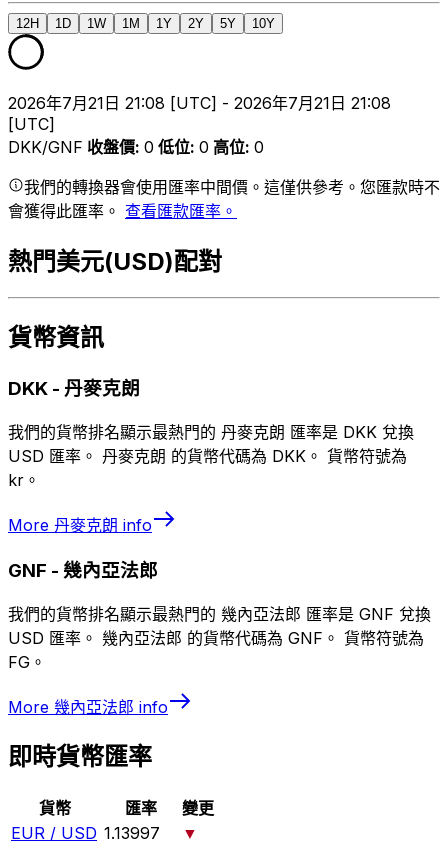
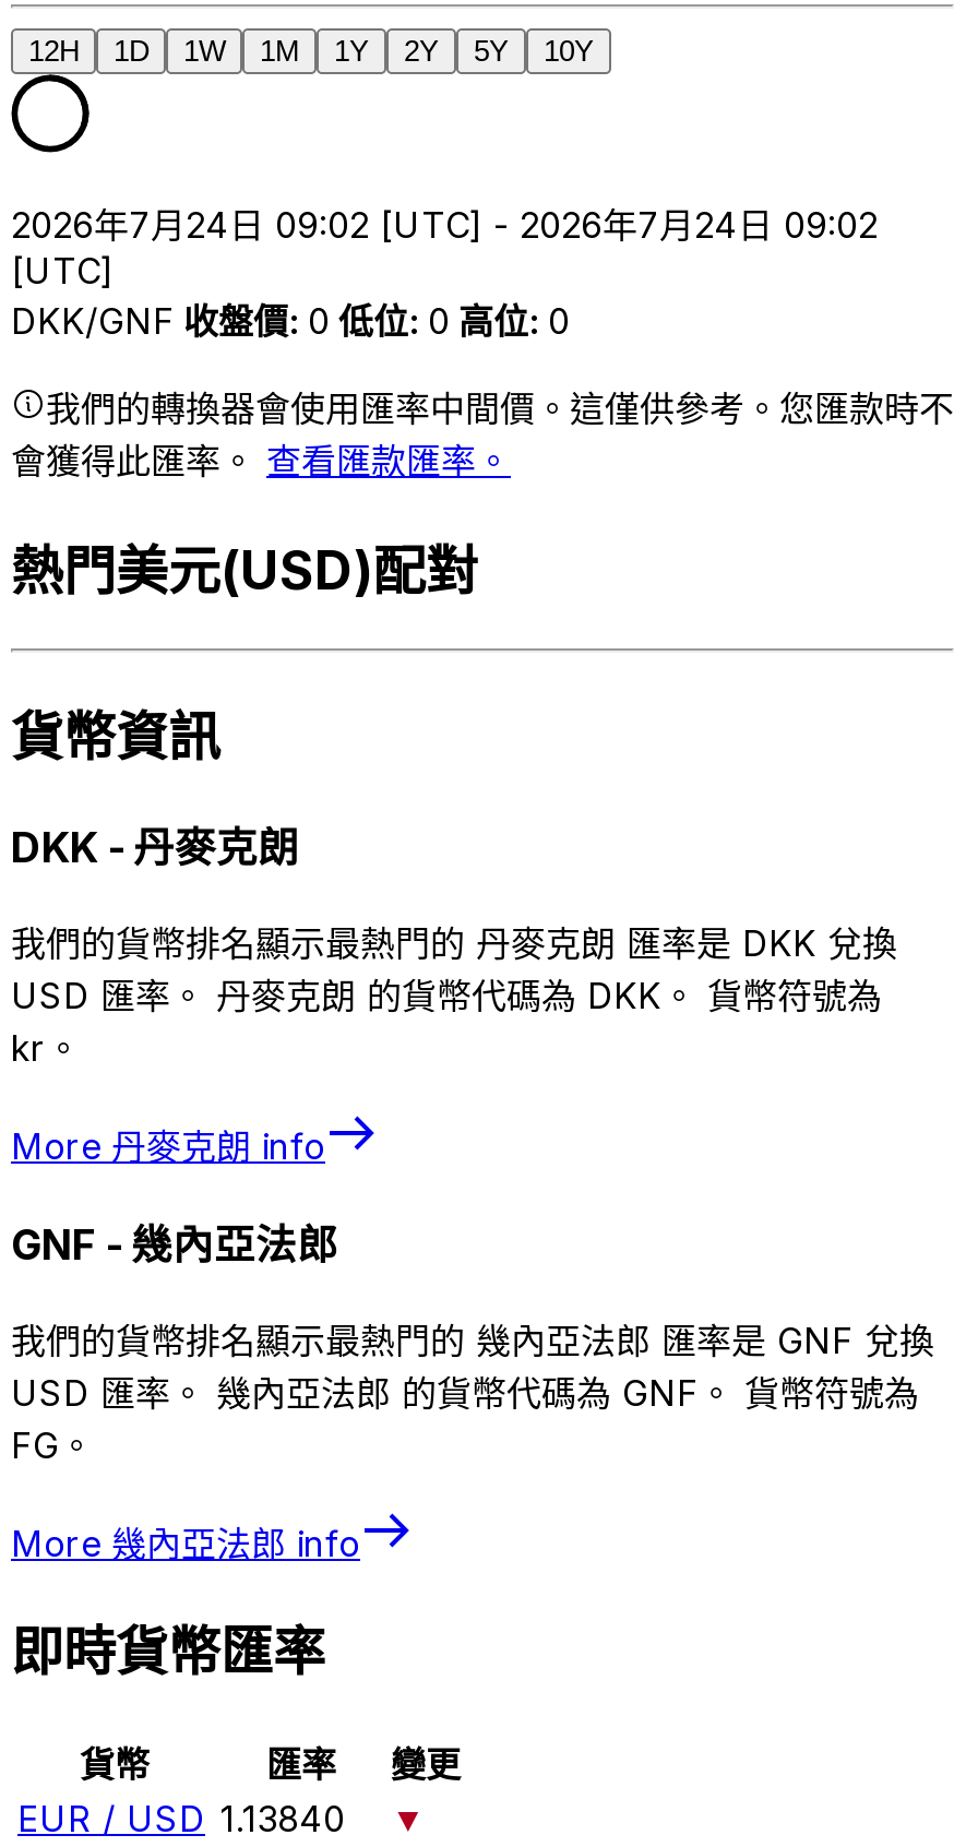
- 2026年7月21日 21:08 [UTC] - 2026年7月21日 21:08
+ 2026年7月24日 09:02 [UTC] - 2026年7月24日 09:02

- EUR / USD 1.13997
+ EUR / USD 1.13840
